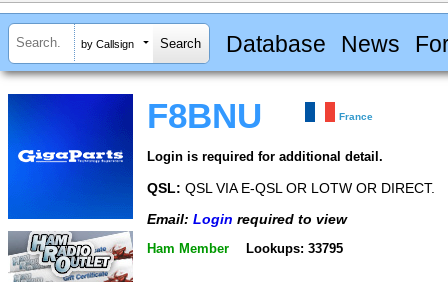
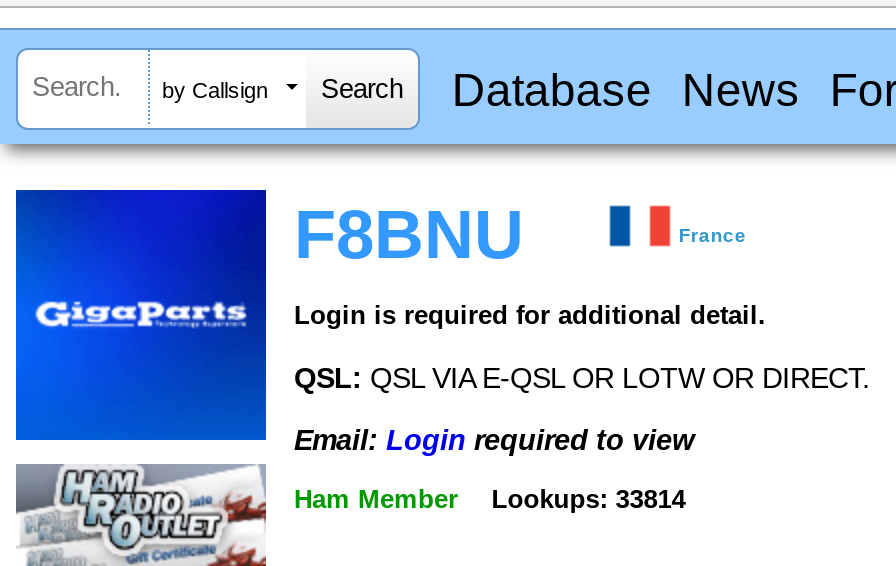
- Ham Member Lookups: 33795
+ Ham Member Lookups: 33814
